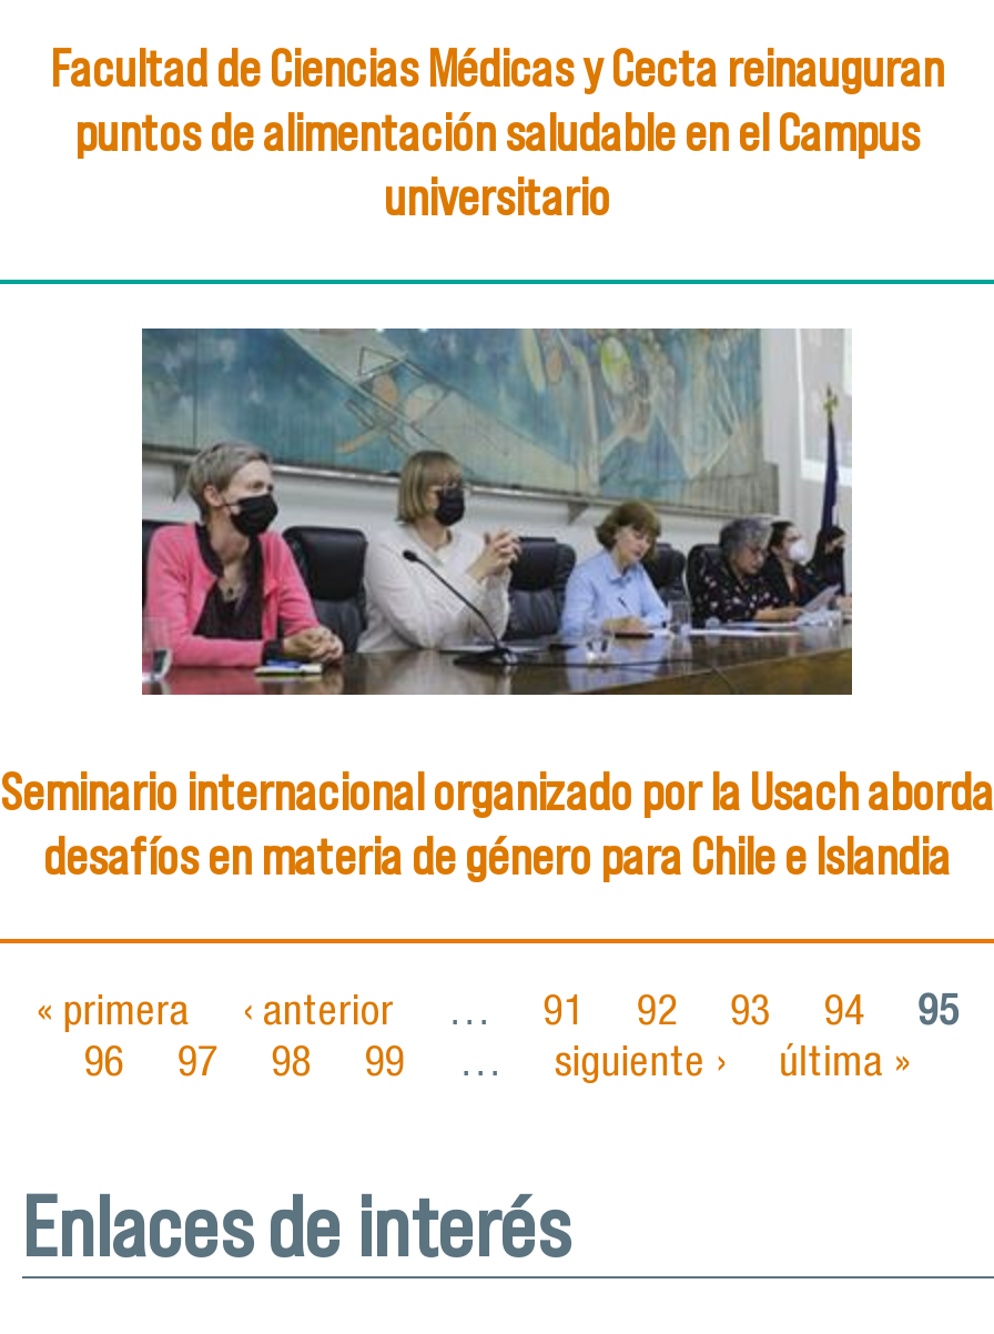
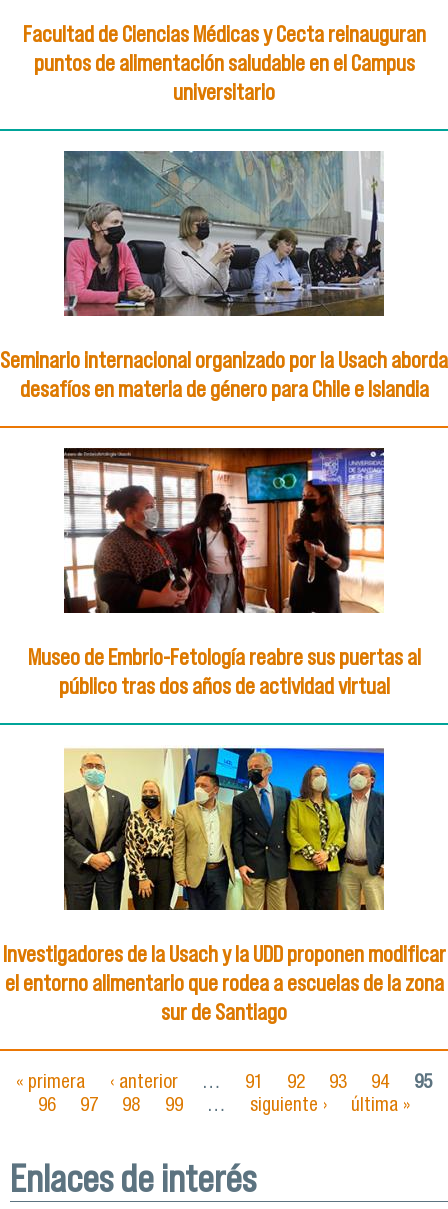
+ [image]
+ Investigadores de la Usach y la UDD proponen modificar
+ el entorno alimentario que rodea a escuelas de la zona
+ sur de Santiago

+ [image]
+ Museo de Embrio-Fetología reabre sus puertas al
+ público tras dos años de actividad virtual
